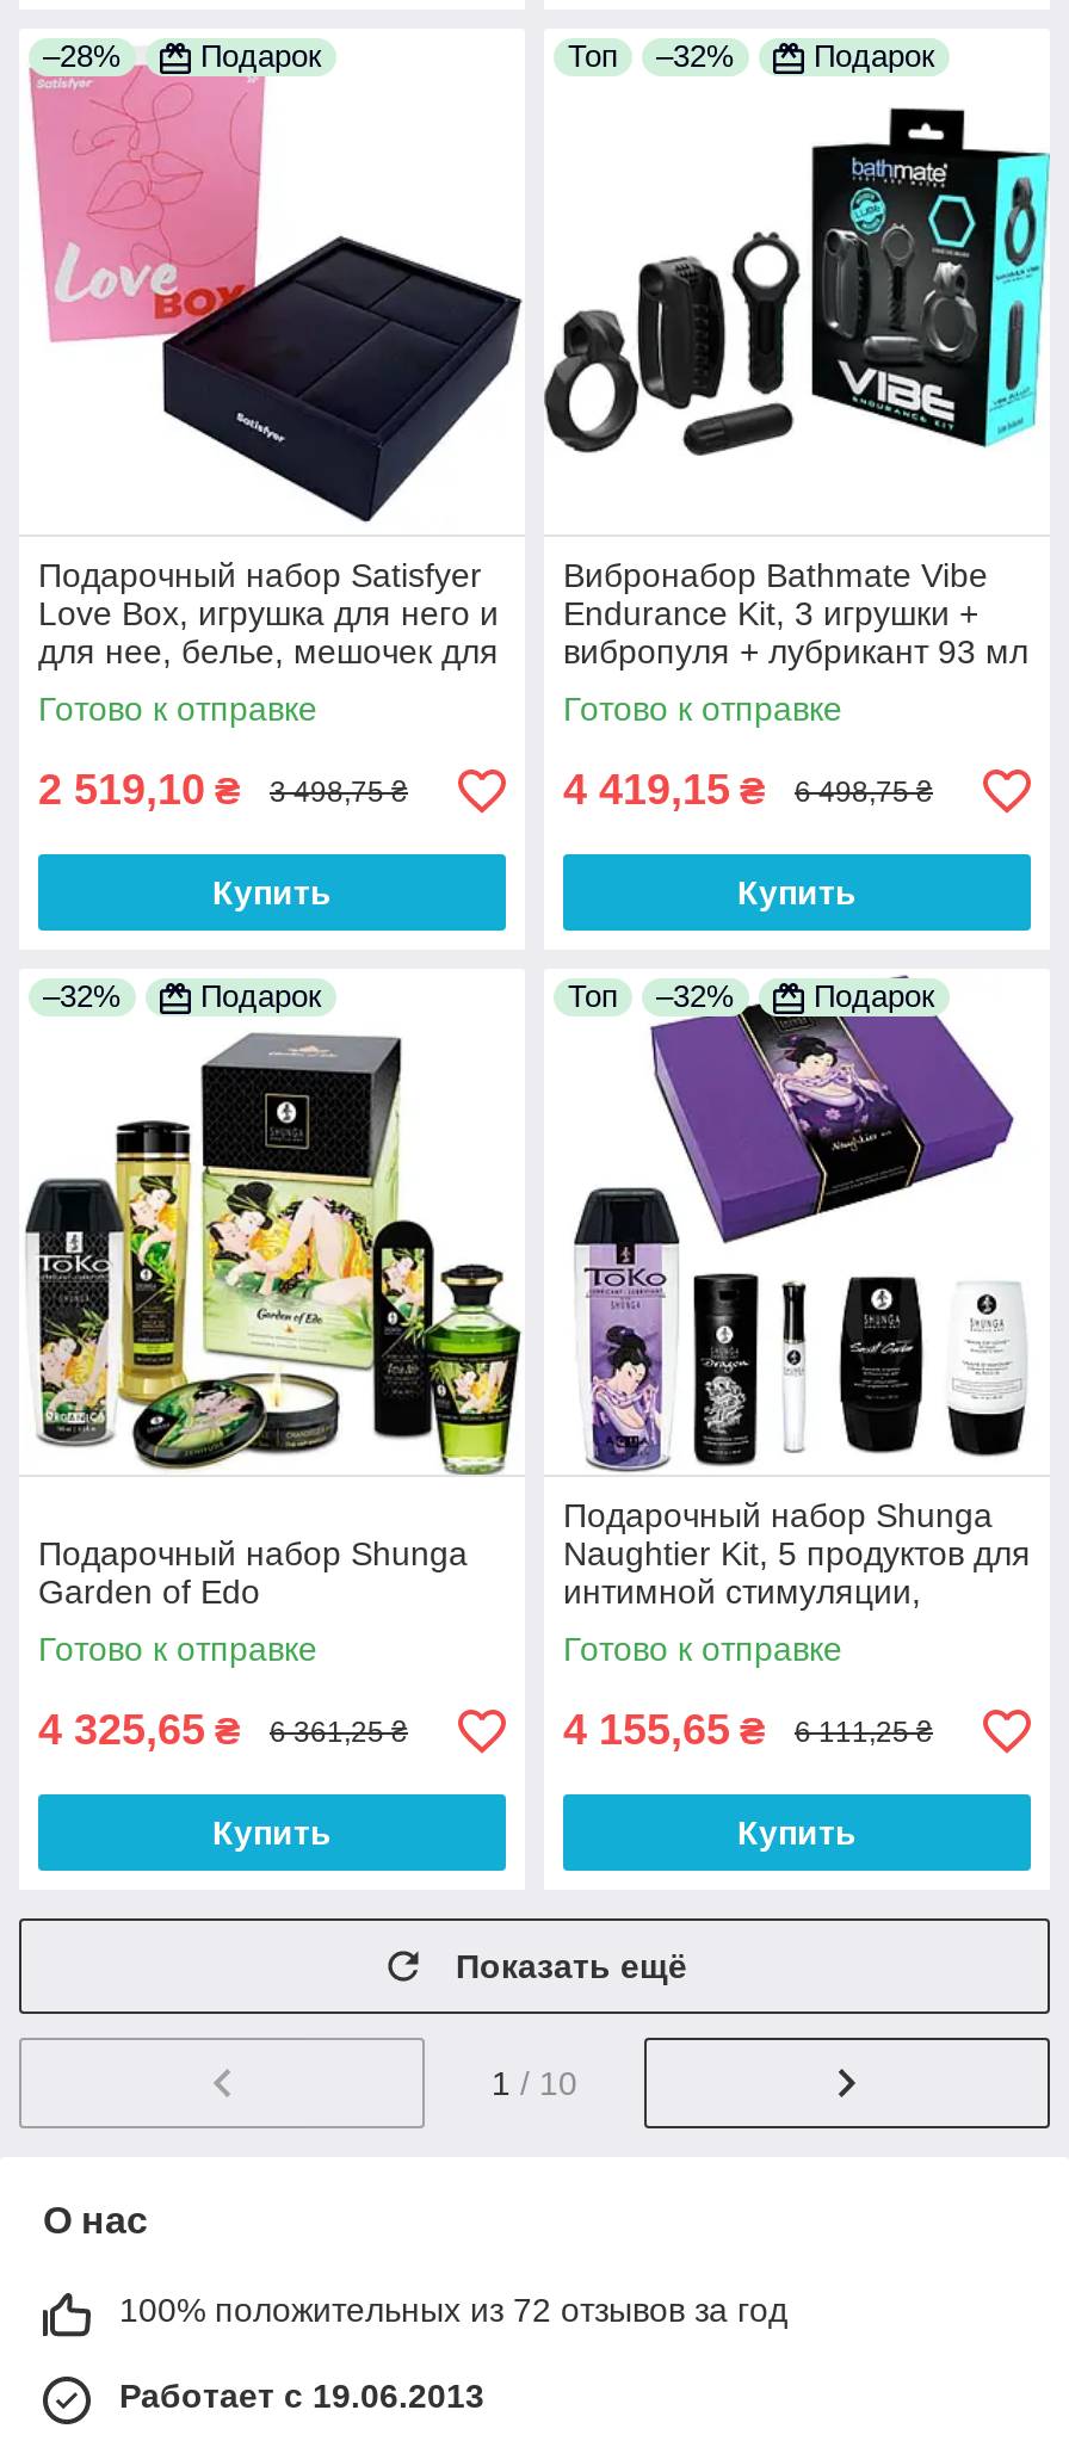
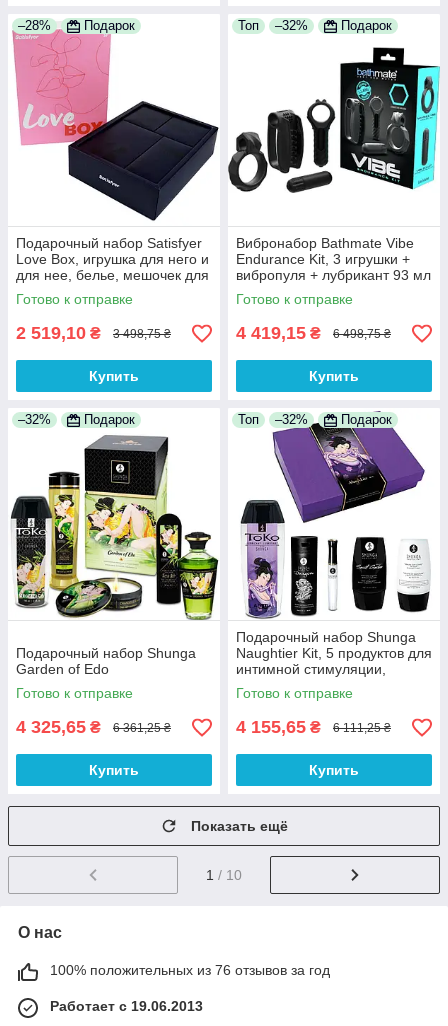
- 100% положительных из 72 отзывов за год
+ 100% положительных из 76 отзывов за год
